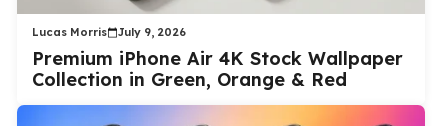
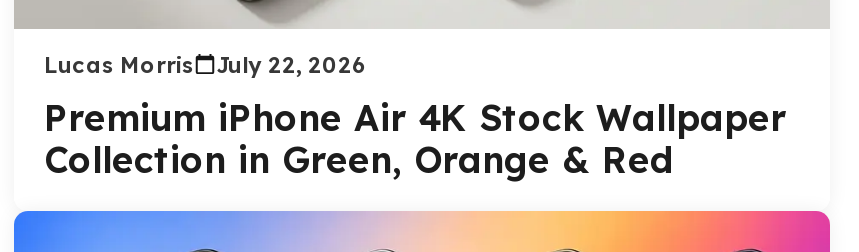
- Lucas Morris July 9, 2026
+ Lucas Morris July 22, 2026
